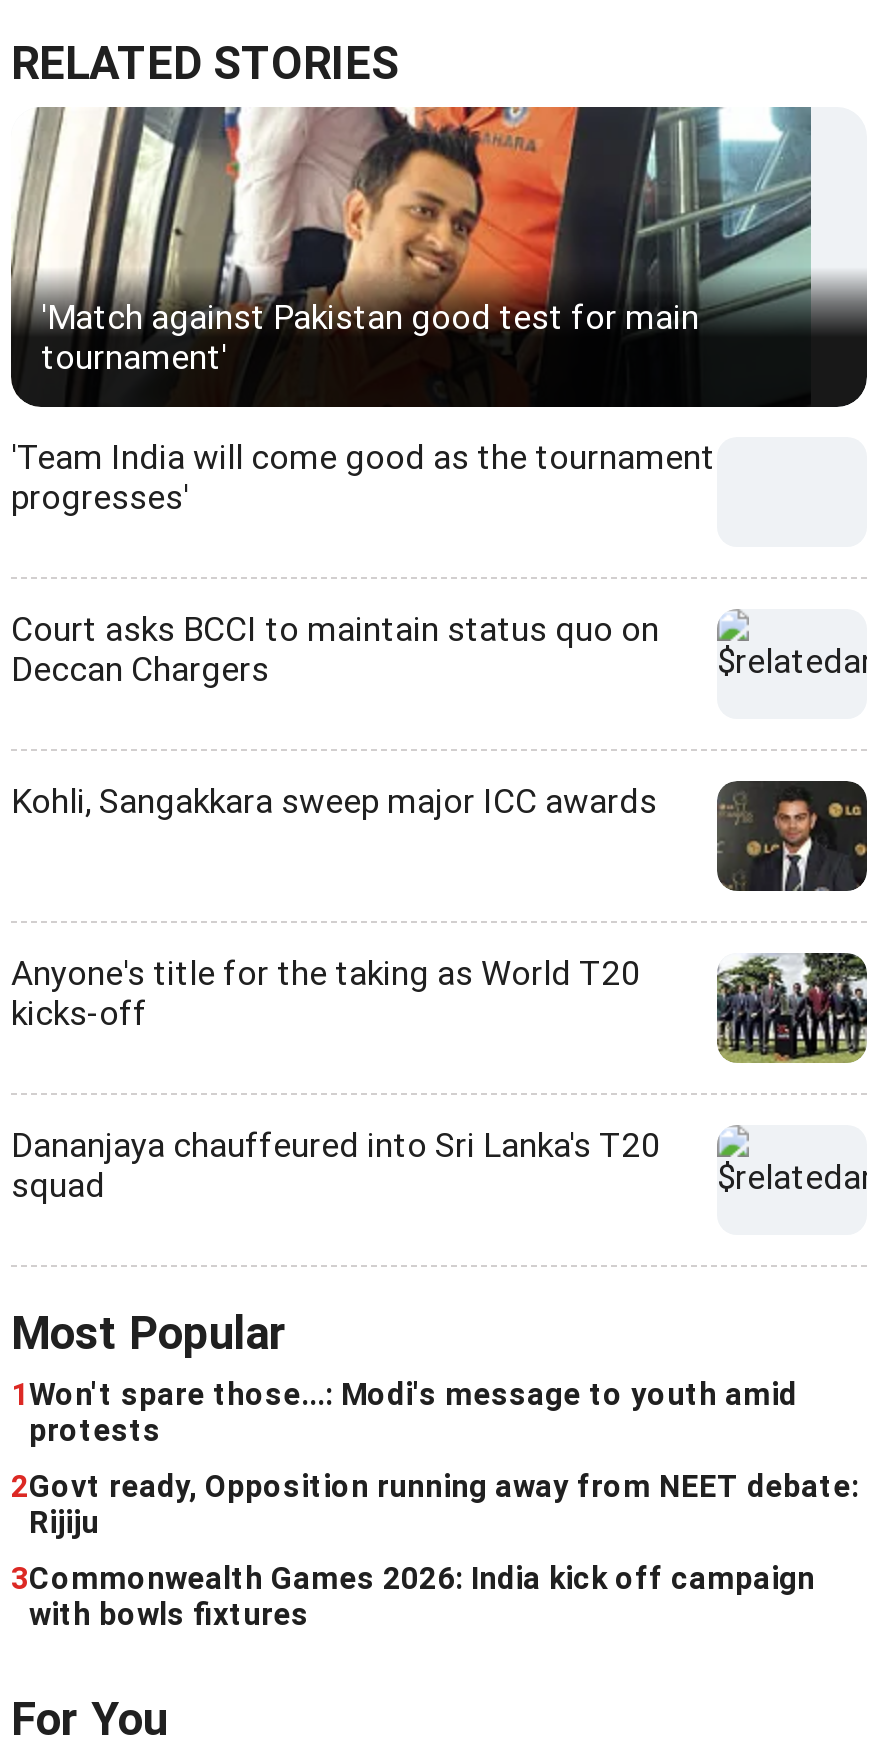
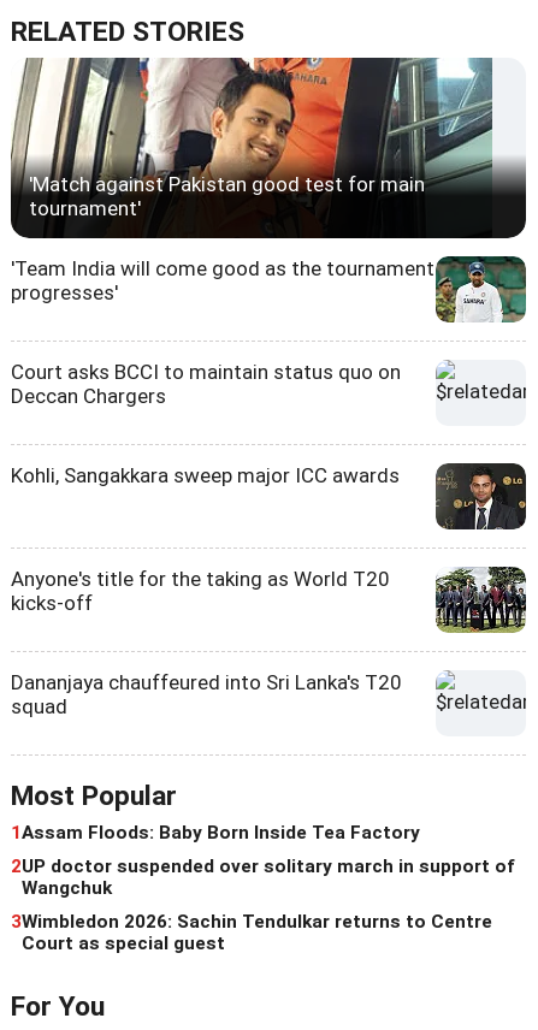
+ [image]

- 1Won't spare those...: Modi's message to youth amid
- protests
+ 1Assam Floods: Baby Born Inside Tea Factory

- 2Govt ready, Opposition running away from NEET debate:
- Rijiju
+ 2UP doctor suspended over solitary march in support of
+ Wangchuk

- 3Commonwealth Games 2026: India kick off campaign
- with bowls fixtures
+ 3Wimbledon 2026: Sachin Tendulkar returns to Centre
+ Court as special guest
